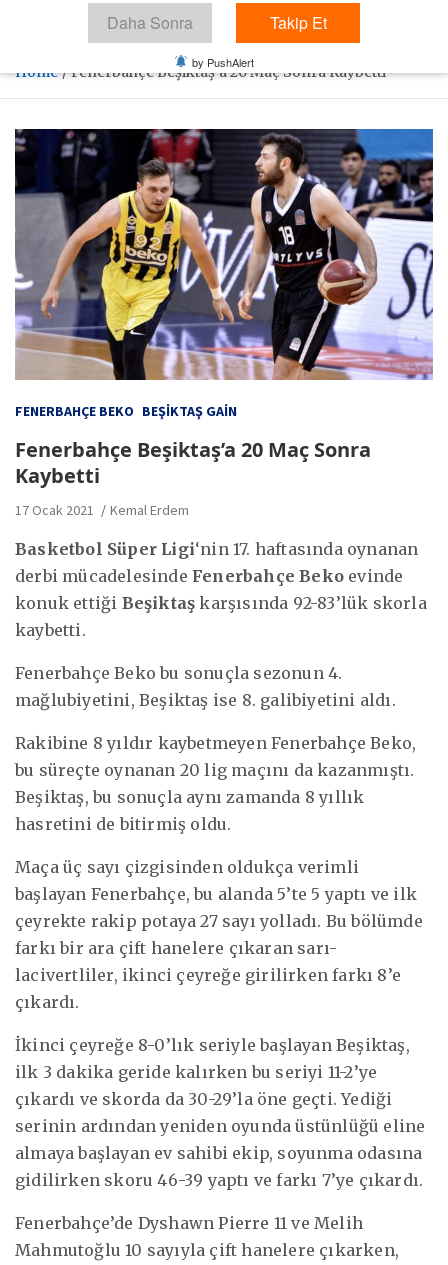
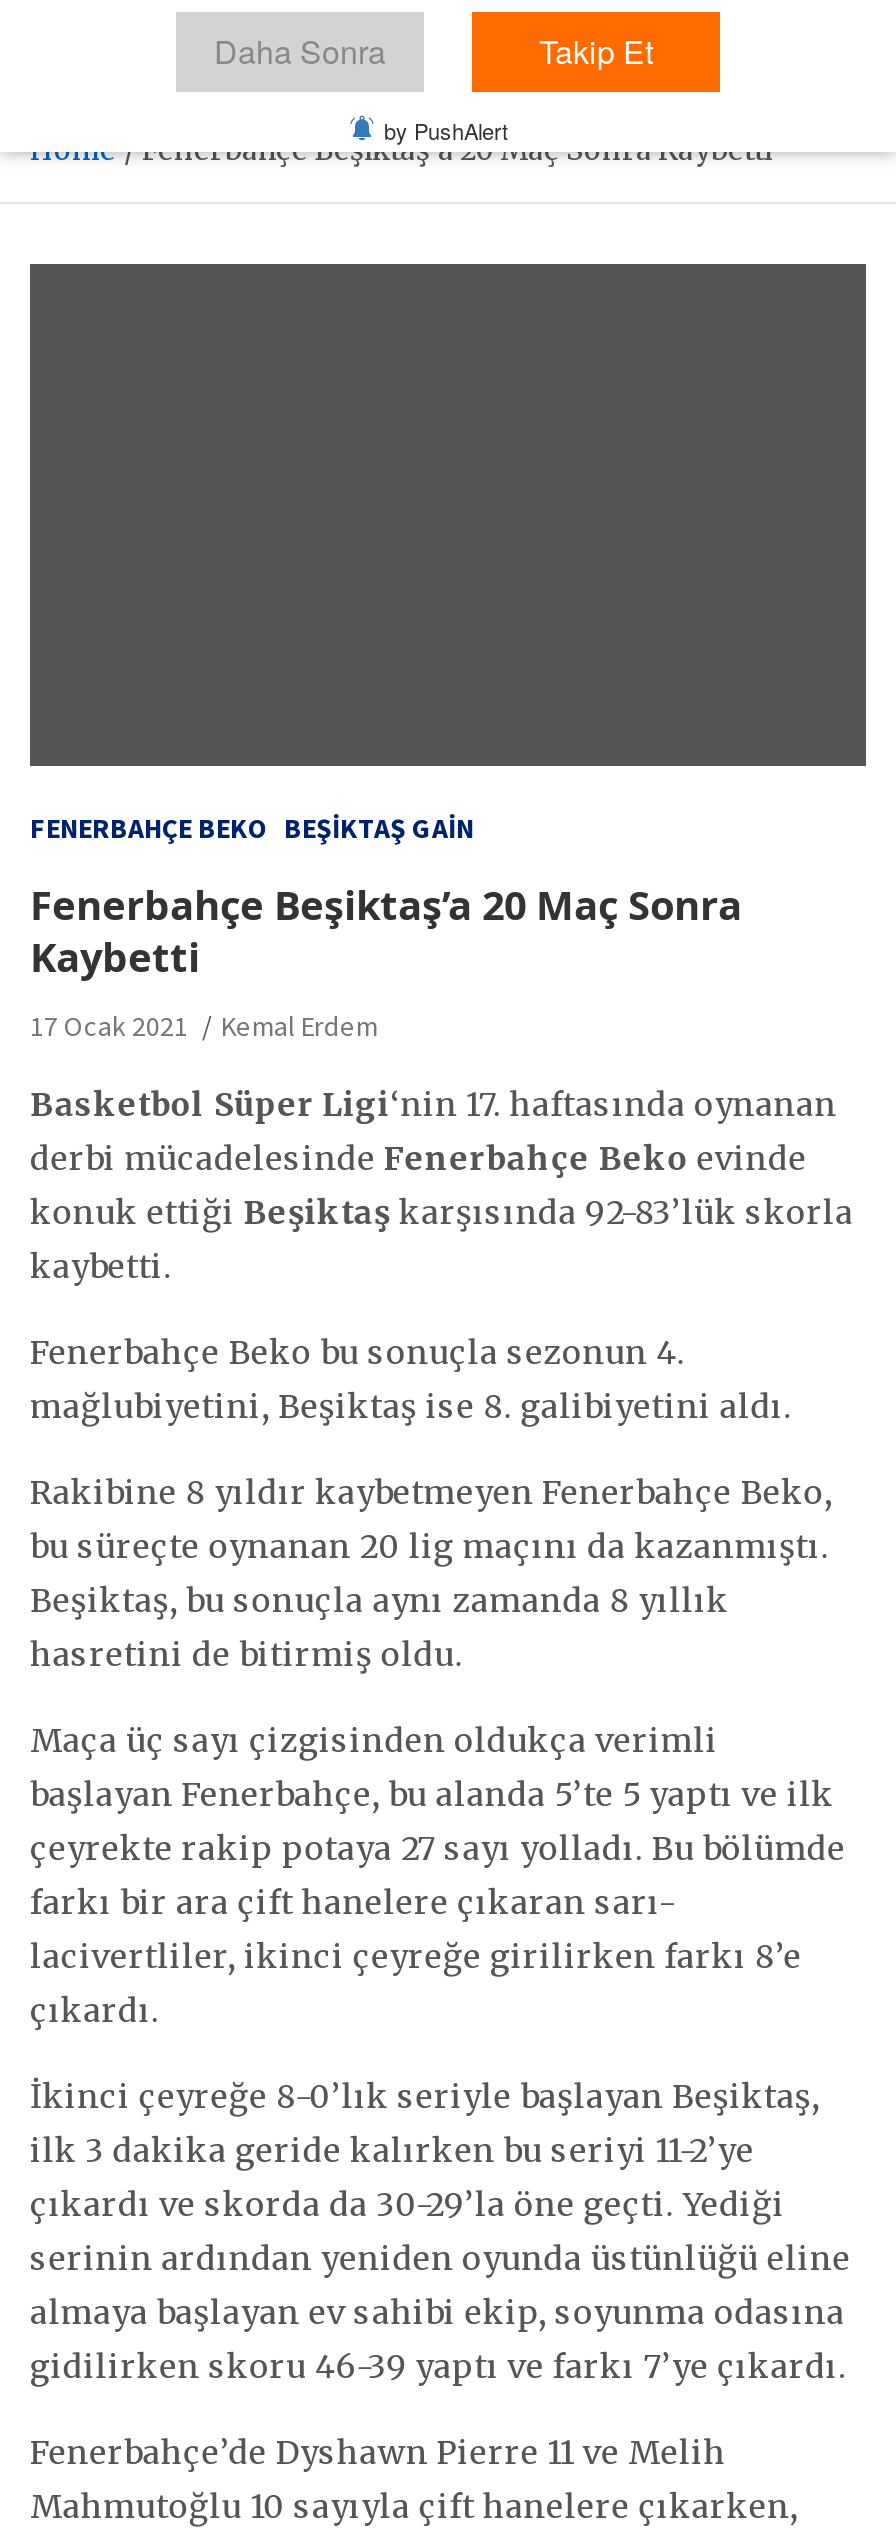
- [image]
